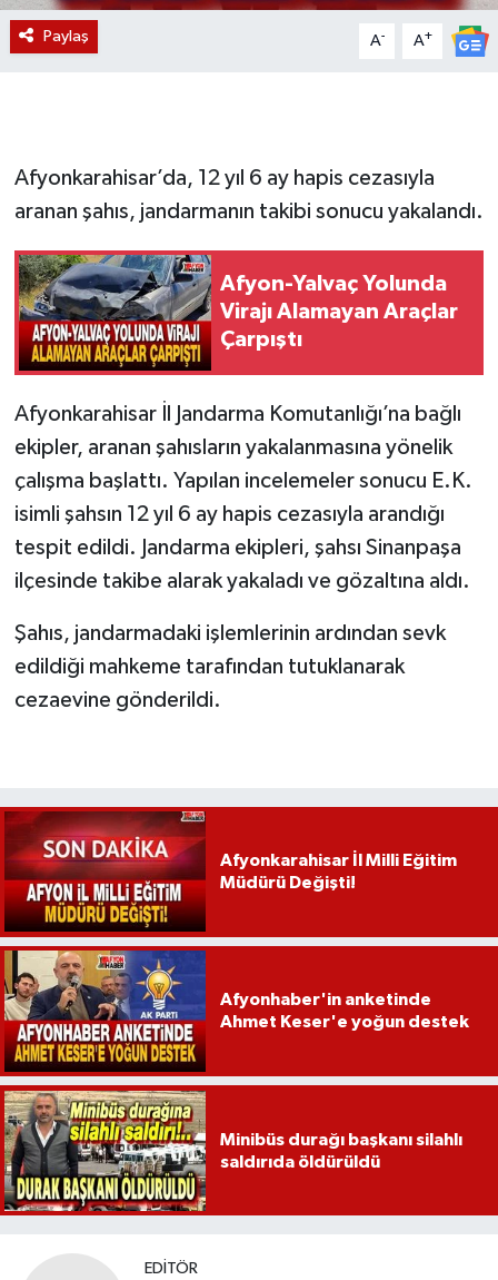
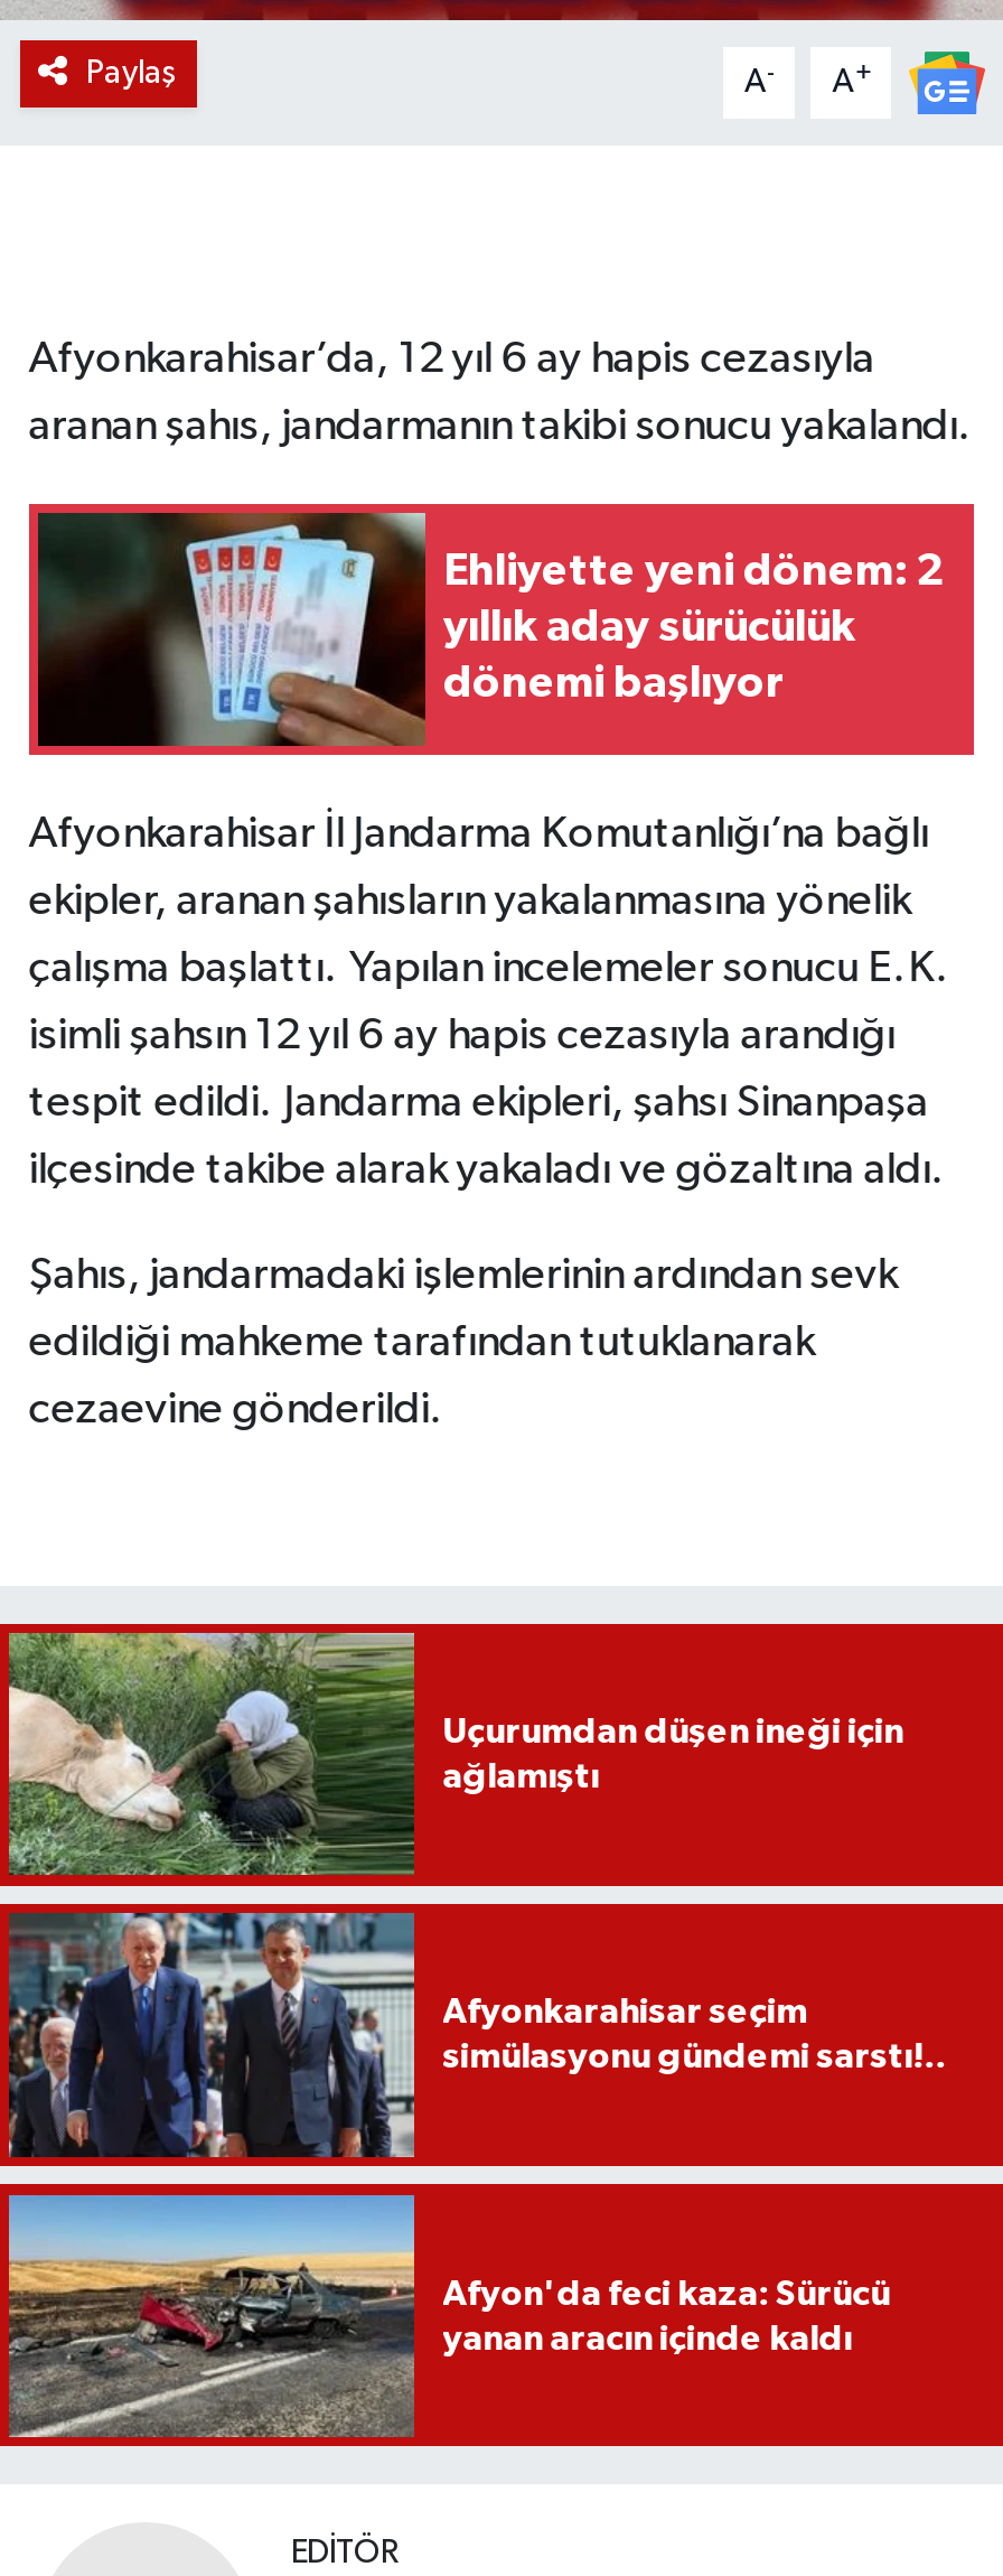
- [image]
- Afyon-Yalvaç Yolunda
- Virajı Alamayan Araçlar
- Çarpıştı
+ [image]
+ Ehliyette yeni dönem: 2
+ yıllık aday sürücülük
+ dönemi başlıyor

- [image]
- Afyonkarahisar İl Milli Eğitim
- Müdürü Değişti!
+ [image]
+ Uçurumdan düşen ineği için
+ ağlamıştı

- [image]
- Afyonhaber'in anketinde
- Ahmet Keser'e yoğun destek
+ [image]
+ Afyonkarahisar seçim
+ simülasyonu gündemi sarstı!..

- [image]
- Minibüs durağı başkanı silahlı
- saldırıda öldürüldü
+ [image]
+ Afyon'da feci kaza: Sürücü
+ yanan aracın içinde kaldı
